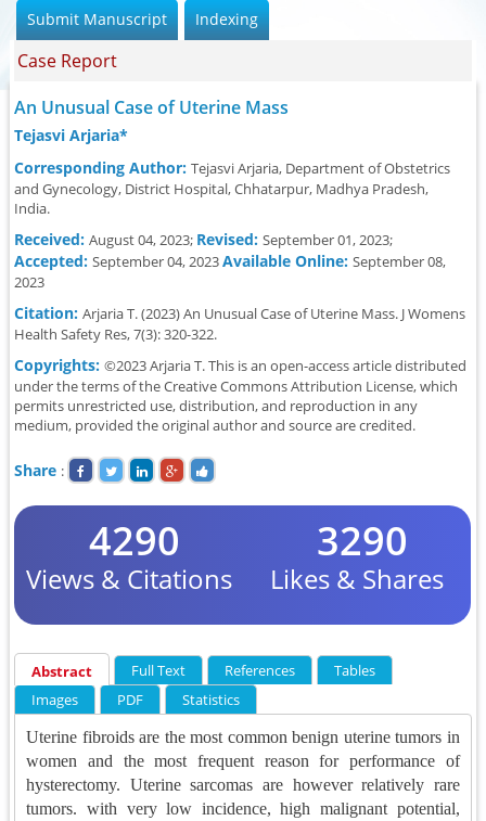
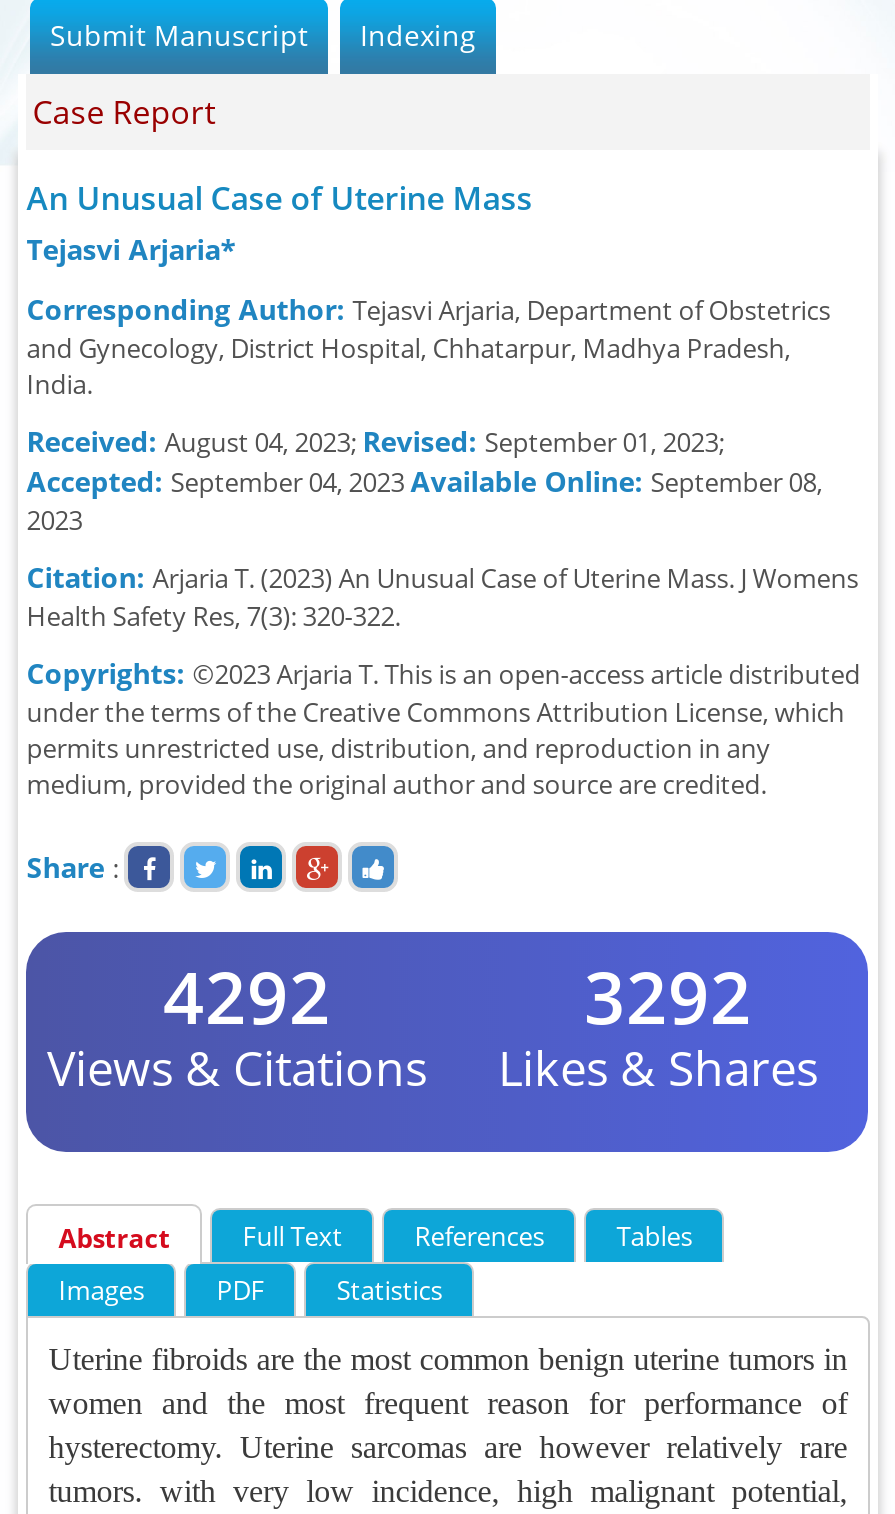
- 4290
+ 4292

- 3290
+ 3292
